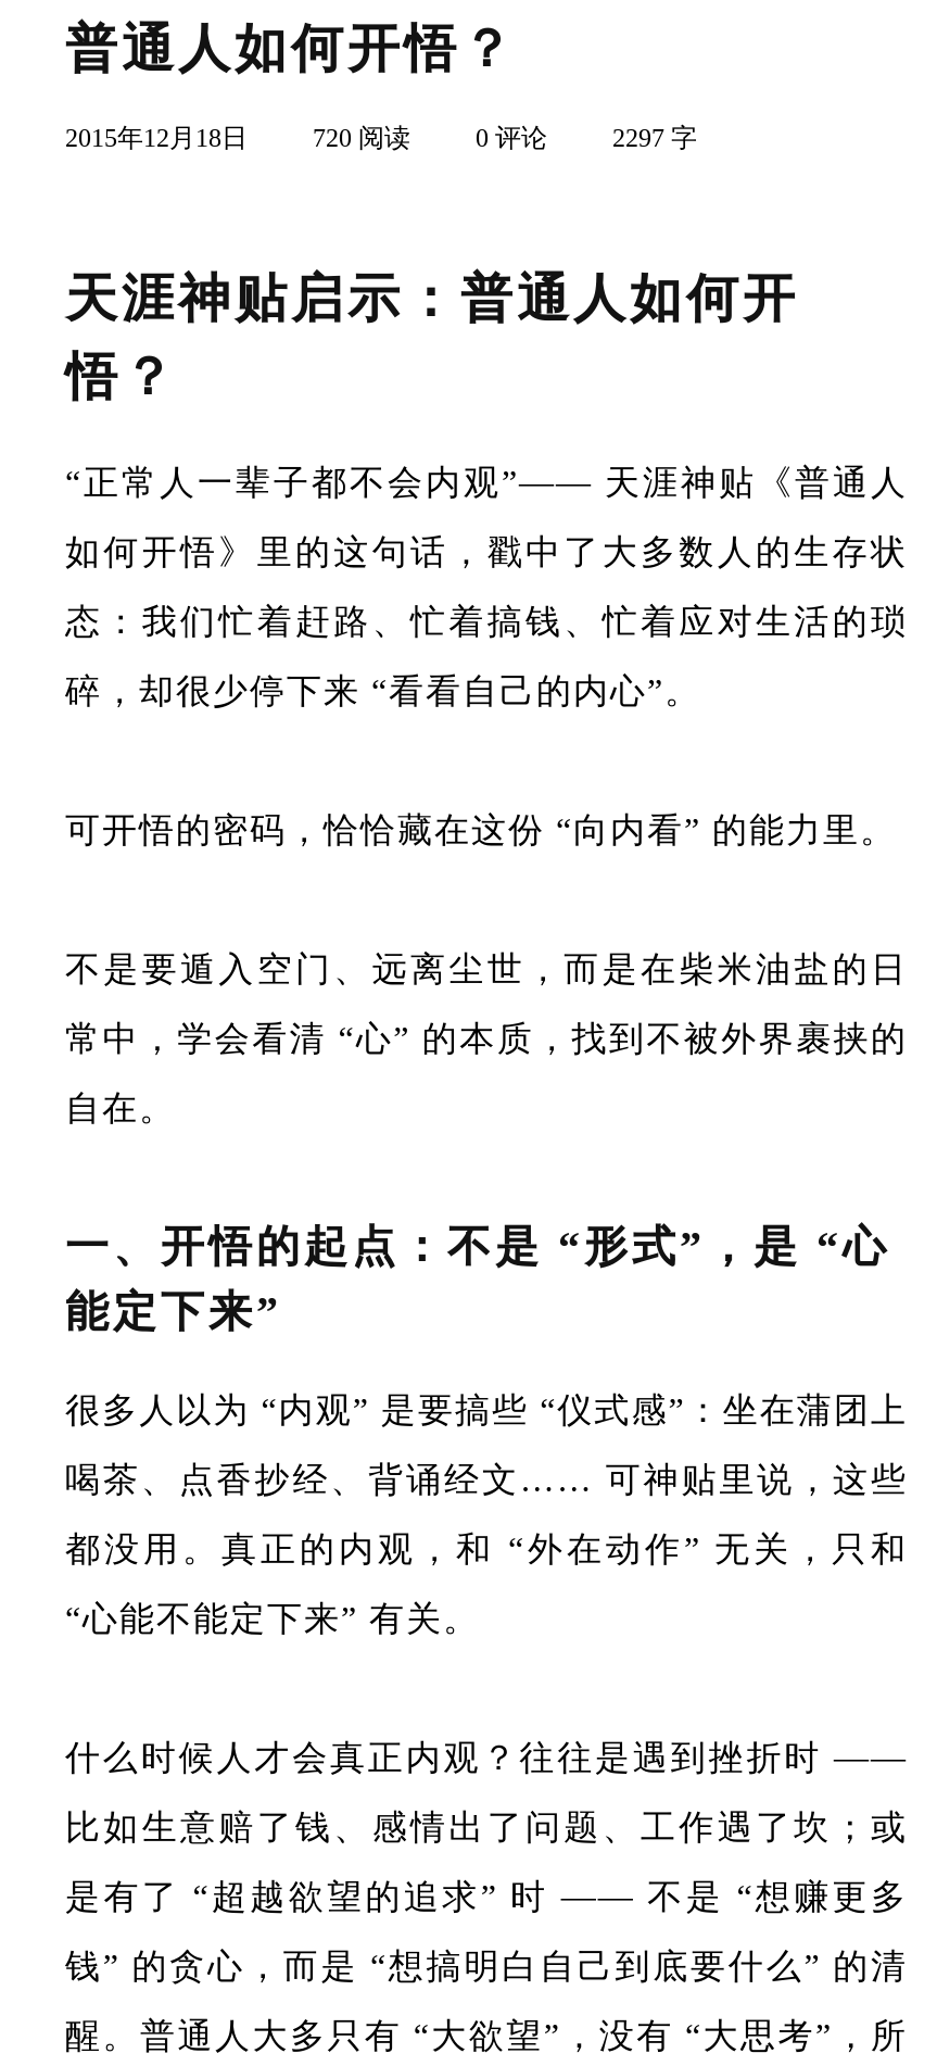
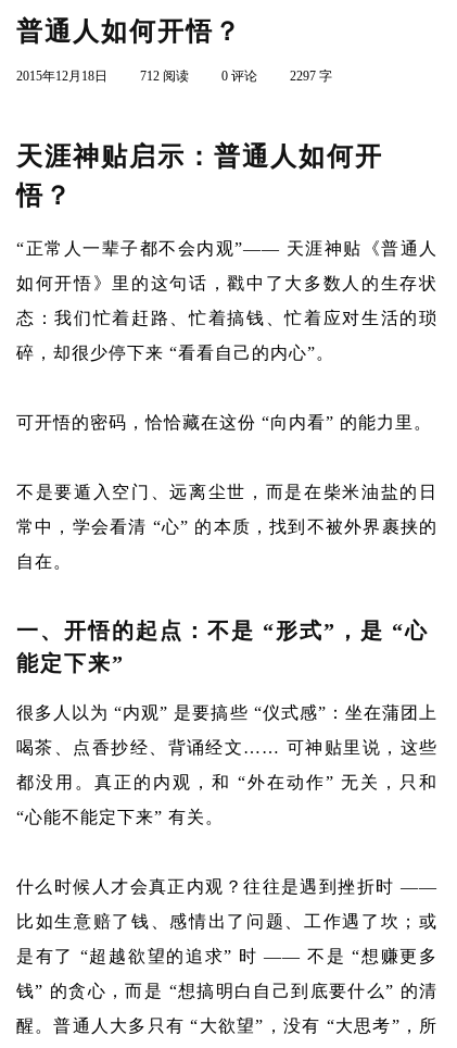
- 720 阅读
+ 712 阅读
